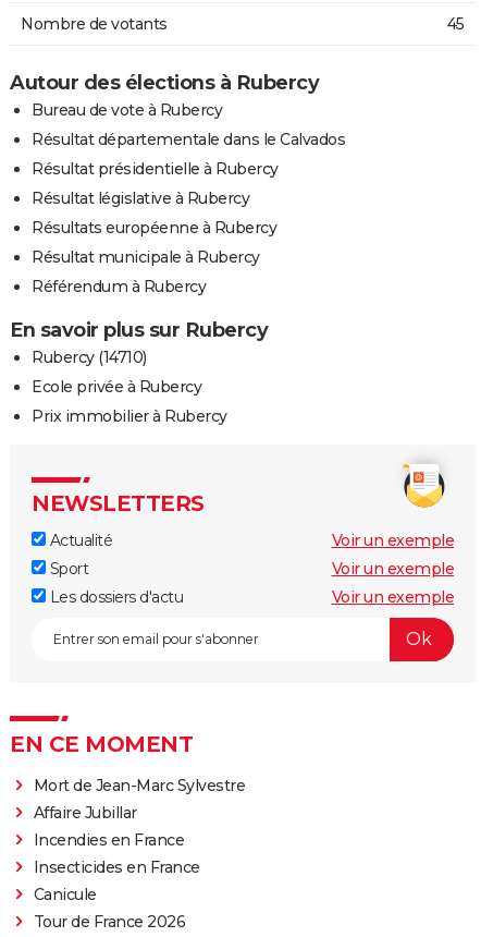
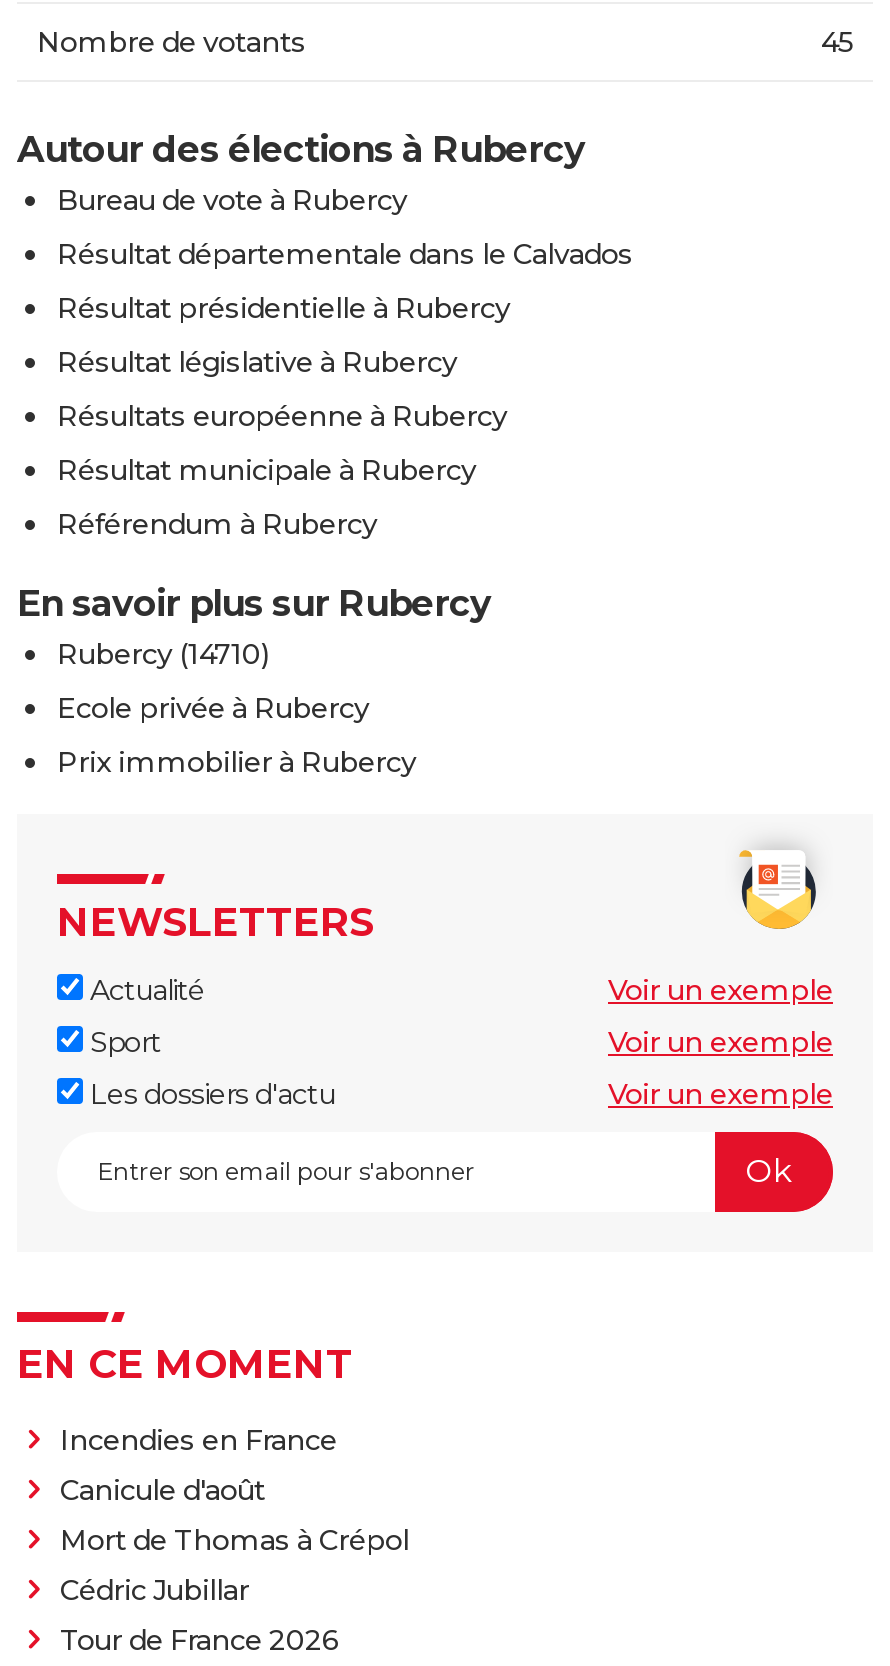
- Mort de Jean-Marc Sylvestre
- Affaire Jubillar

moved up: Incendies en France

- Insecticides en France
- Canicule
+ Canicule d'août
+ Mort de Thomas à Crépol
+ Cédric Jubillar
